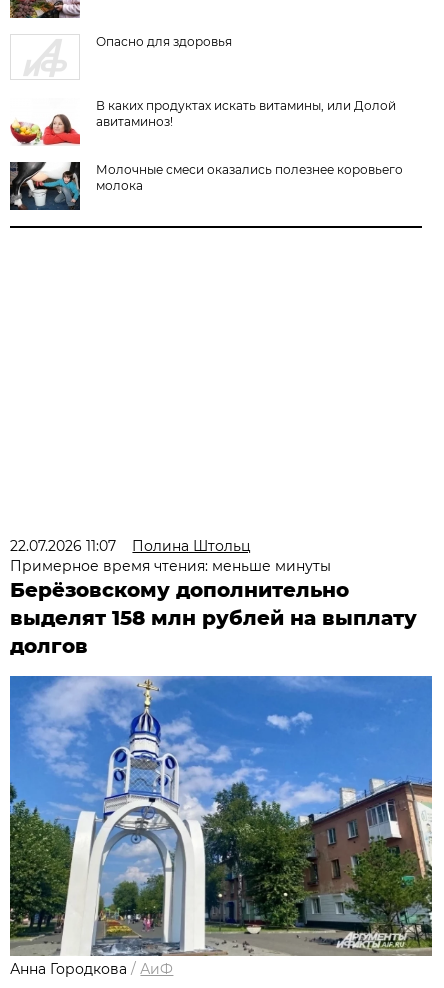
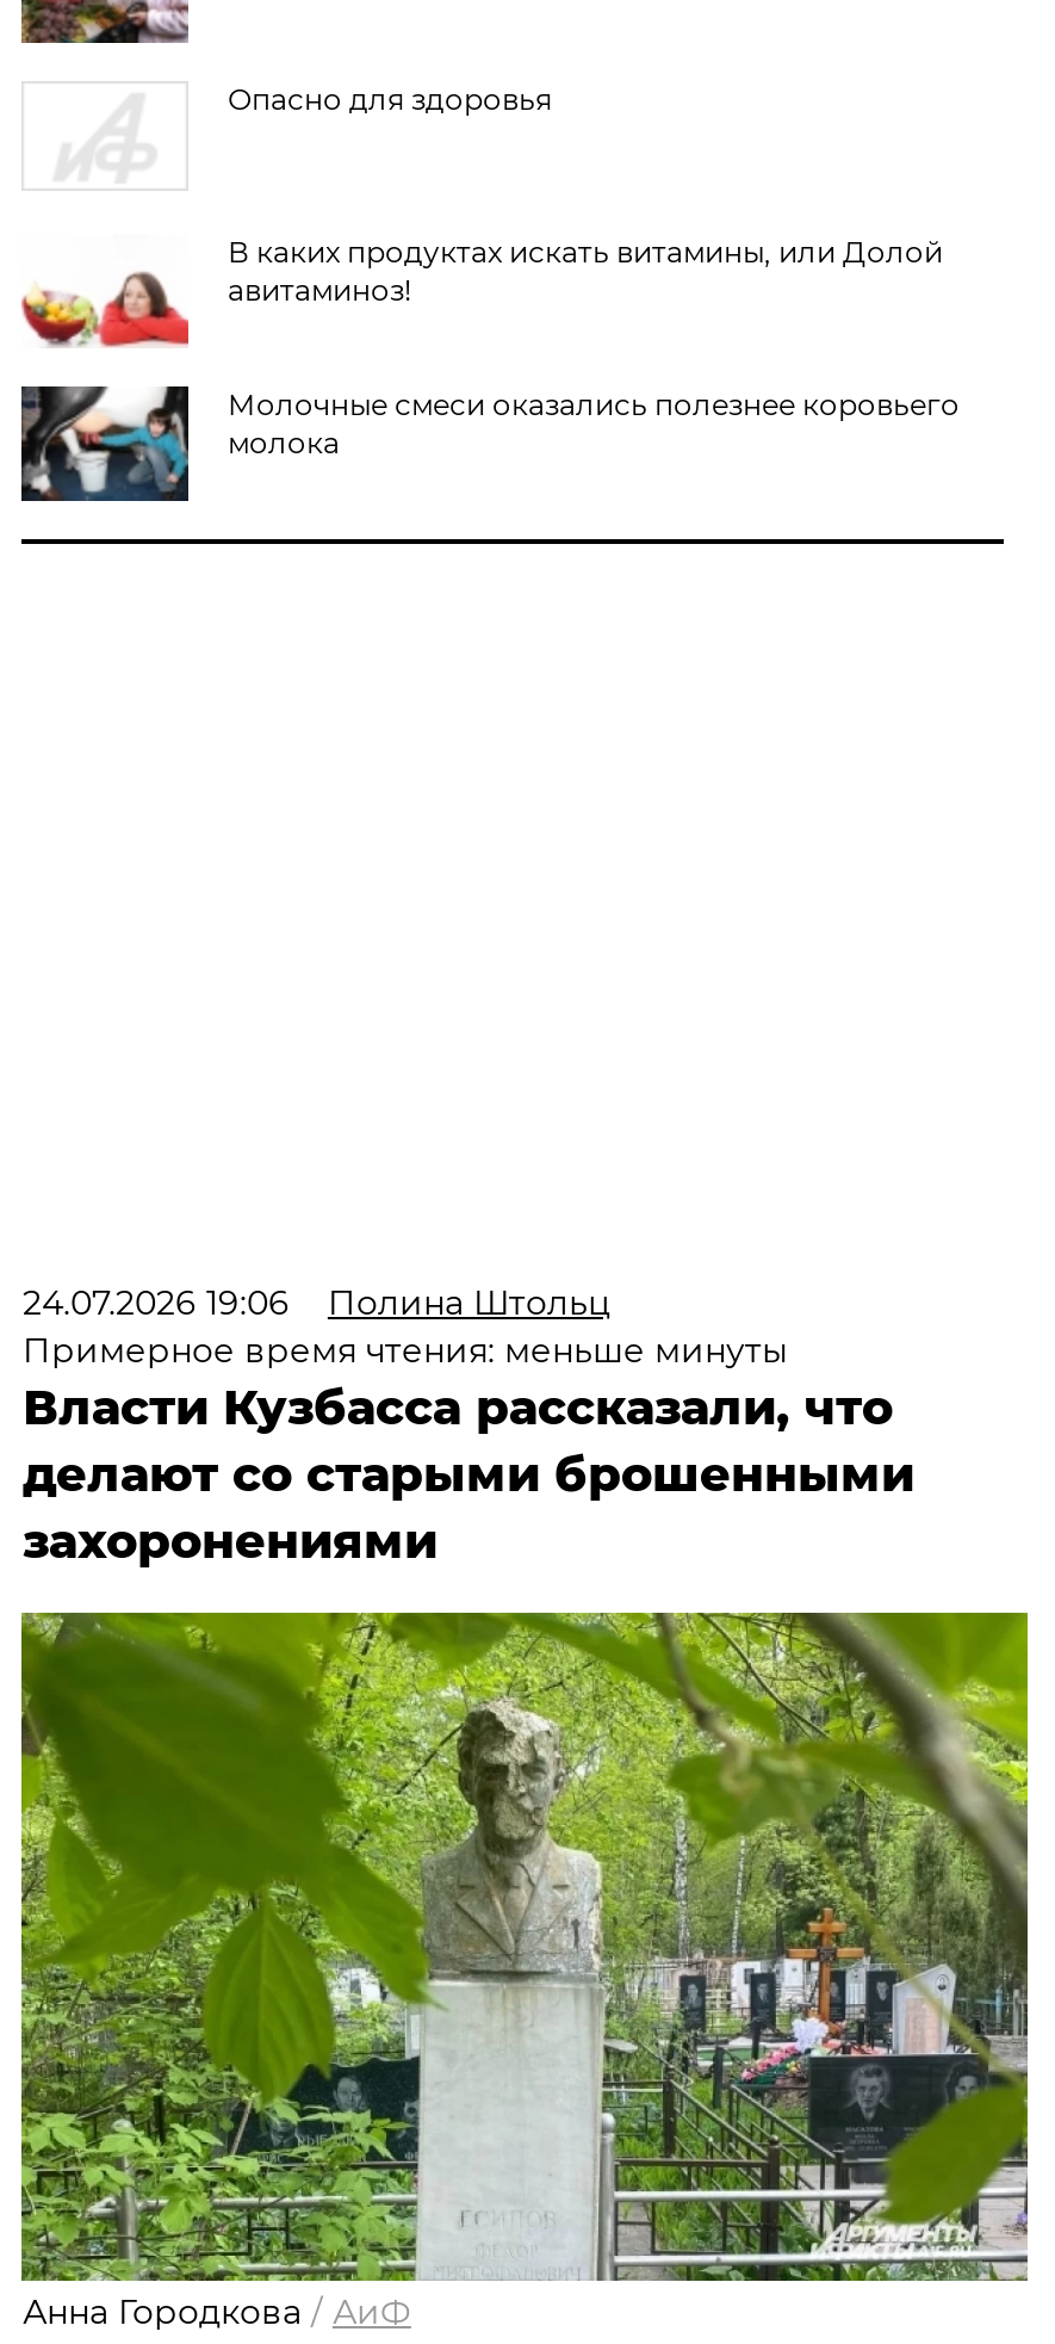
- 22.07.2026 11:07 Полина Штольц
+ 24.07.2026 19:06 Полина Штольц

- Берёзовскому дополнительно
- выделят 158 млн рублей на выплату
- долгов
+ Власти Кузбасса рассказали, что
+ делают со старыми брошенными
+ захоронениями

- [image]
+ [image]
